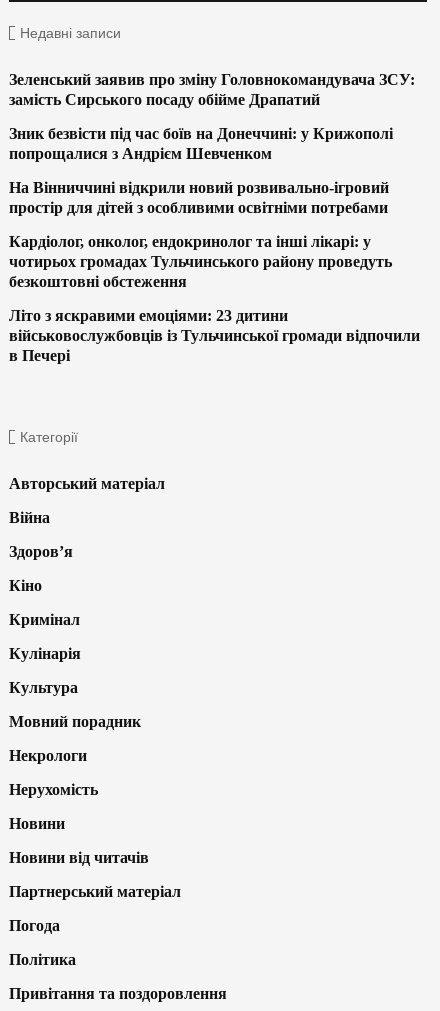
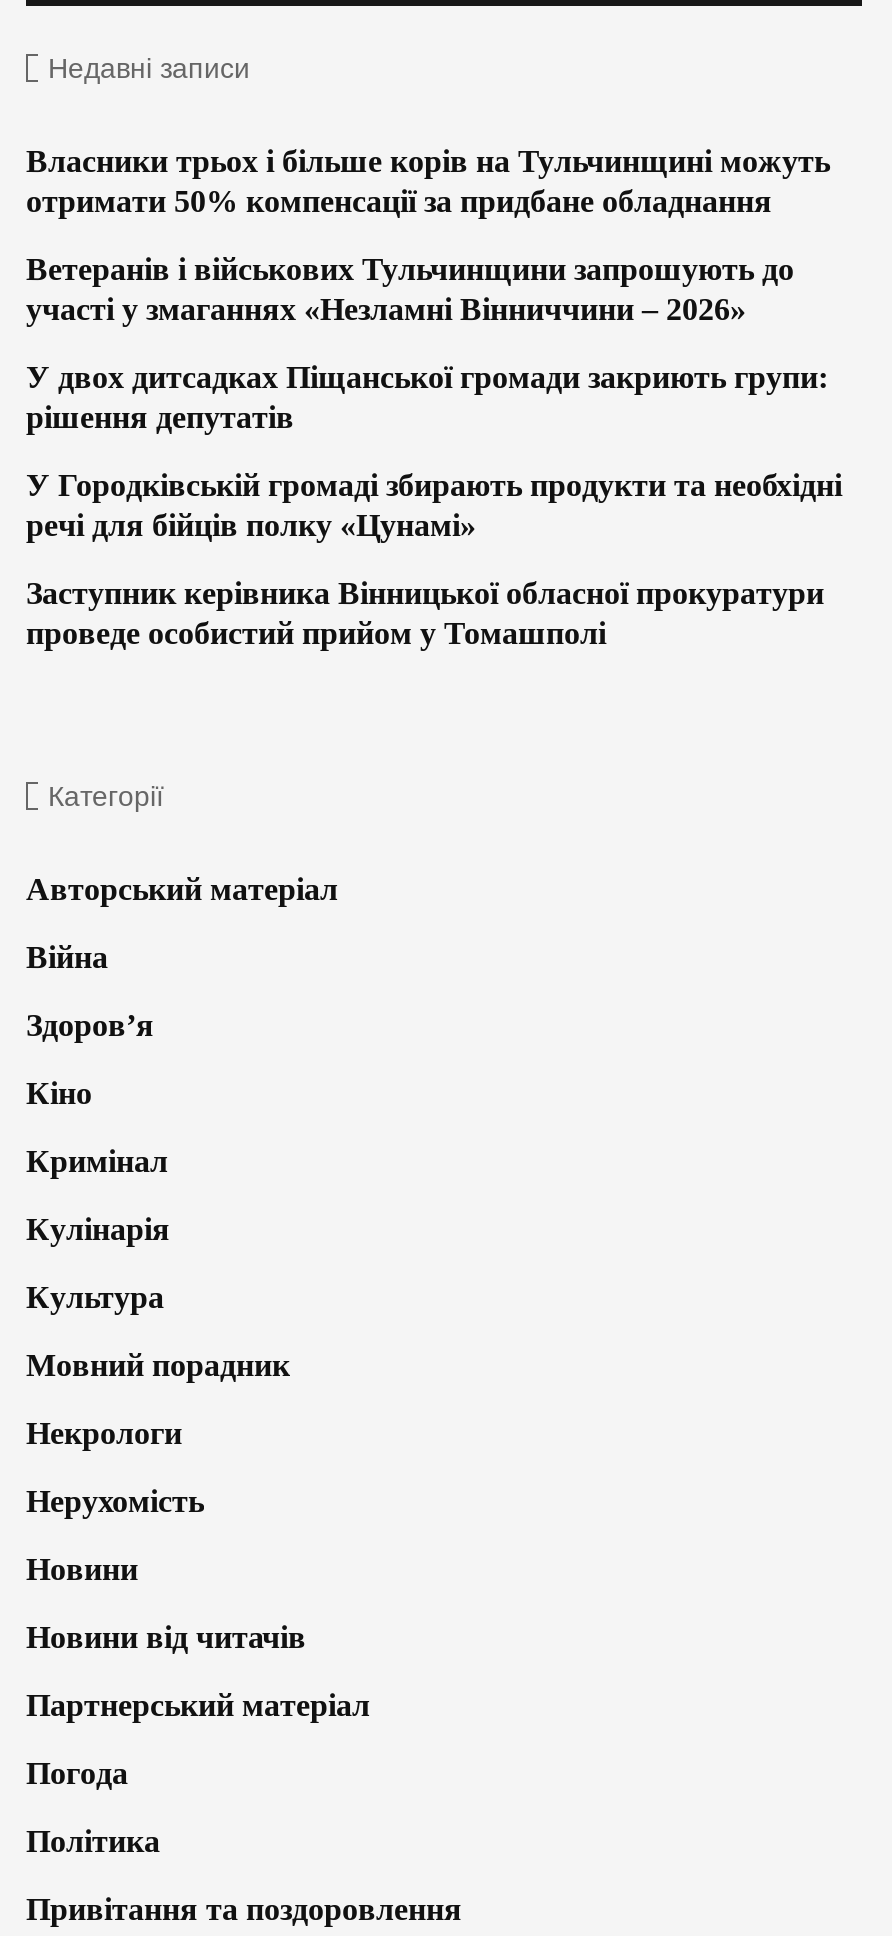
- Зеленський заявив про зміну Головнокомандувача ЗСУ:
- замість Сирського посаду обійме Драпатий
+ Власники трьох і більше корів на Тульчинщині можуть
+ отримати 50% компенсації за придбане обладнання

- Зник безвісти під час боїв на Донеччині: у Крижополі
- попрощалися з Андрієм Шевченком
+ Ветеранів і військових Тульчинщини запрошують до
+ участі у змаганнях «Незламні Вінниччини – 2026»

- На Вінниччині відкрили новий розвивально-ігровий
- простір для дітей з особливими освітніми потребами
+ У двох дитсадках Піщанської громади закриють групи:
+ рішення депутатів

- Кардіолог, онколог, ендокринолог та інші лікарі: у
- чотирьох громадах Тульчинського району проведуть
- безкоштовні обстеження
+ У Городківській громаді збирають продукти та необхідні
+ речі для бійців полку «Цунамі»

- Літо з яскравими емоціями: 23 дитини
- військовослужбовців із Тульчинської громади відпочили
- в Печері
+ Заступник керівника Вінницької обласної прокуратури
+ проведе особистий прийом у Томашполі
